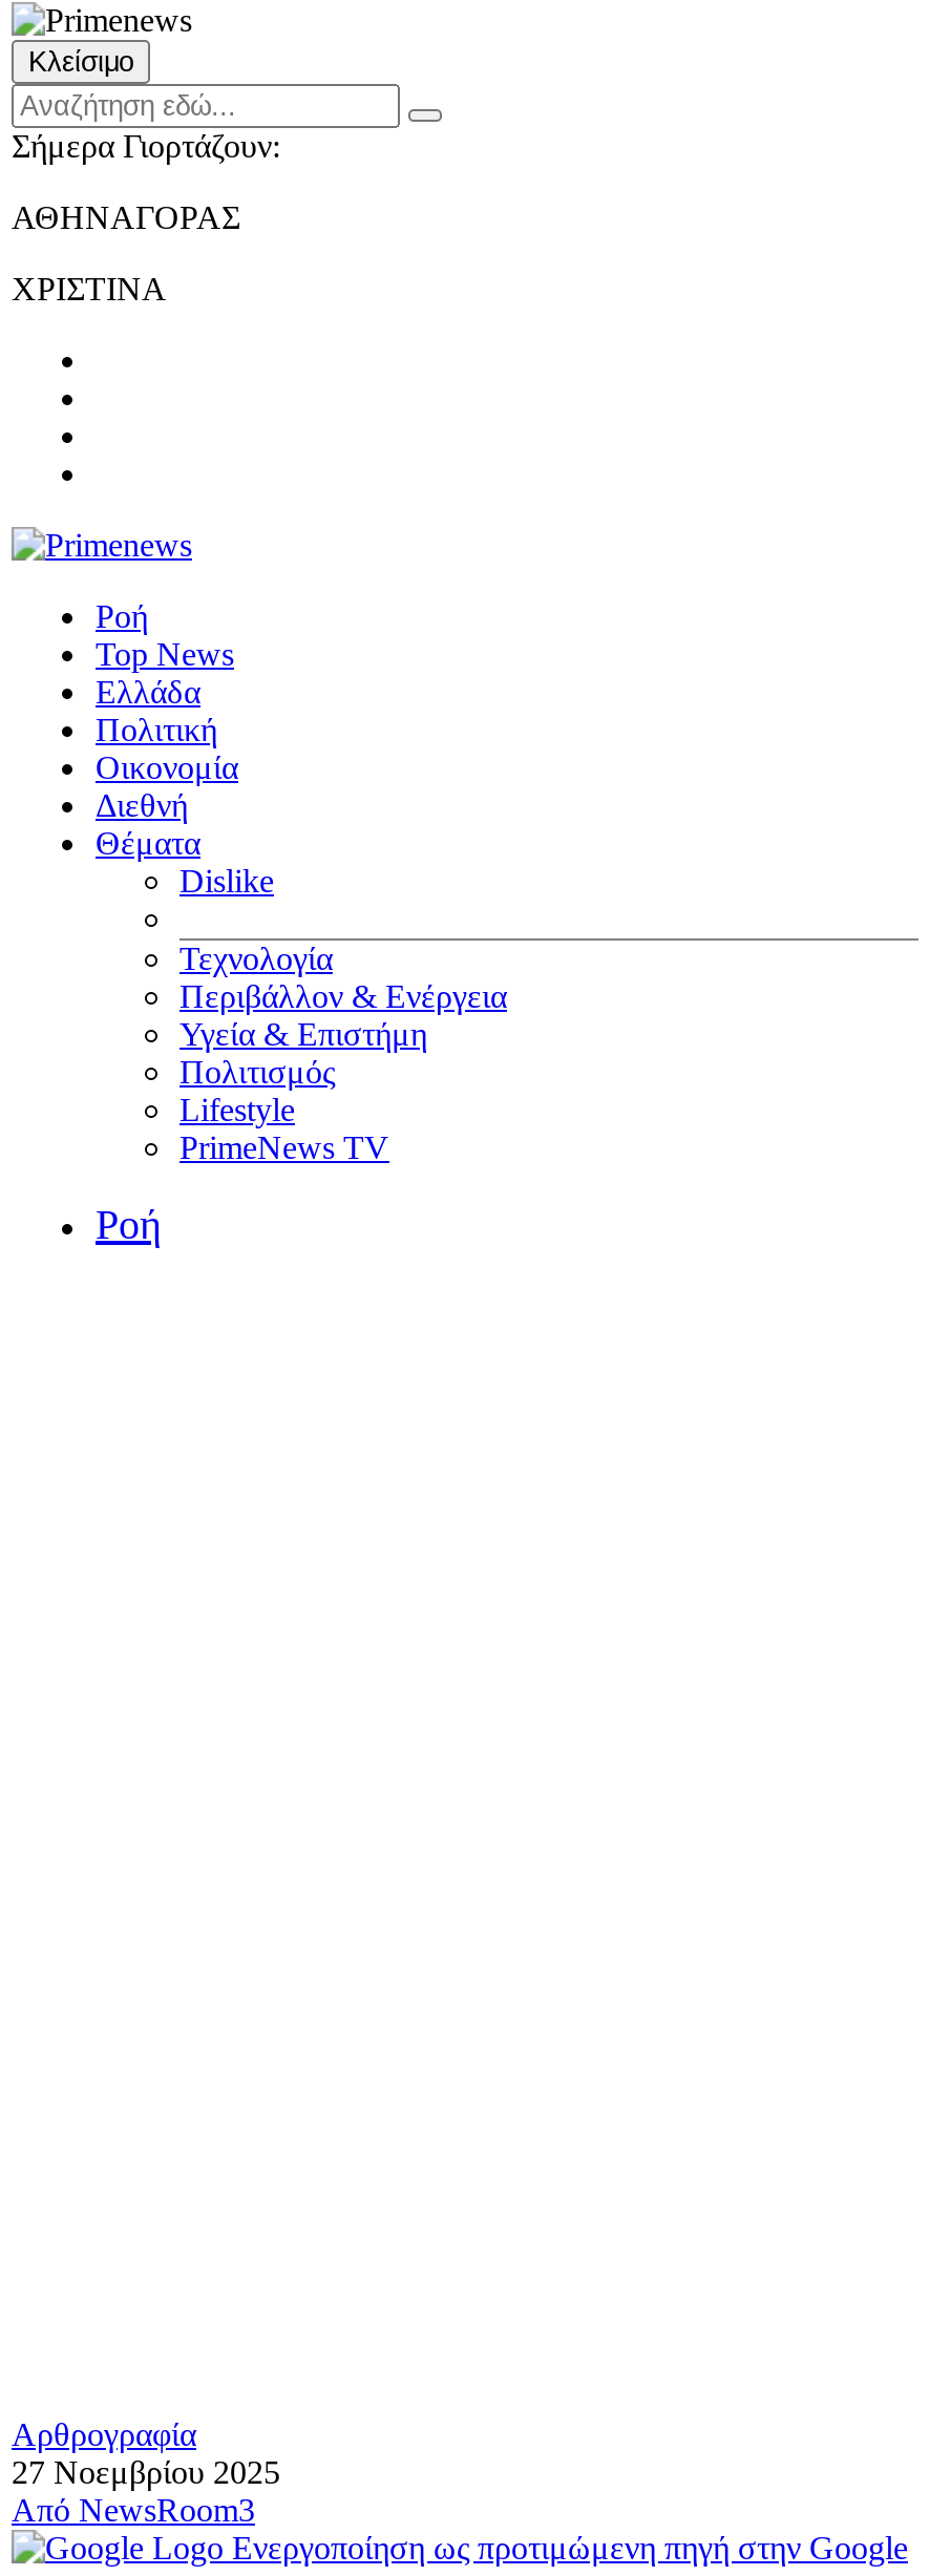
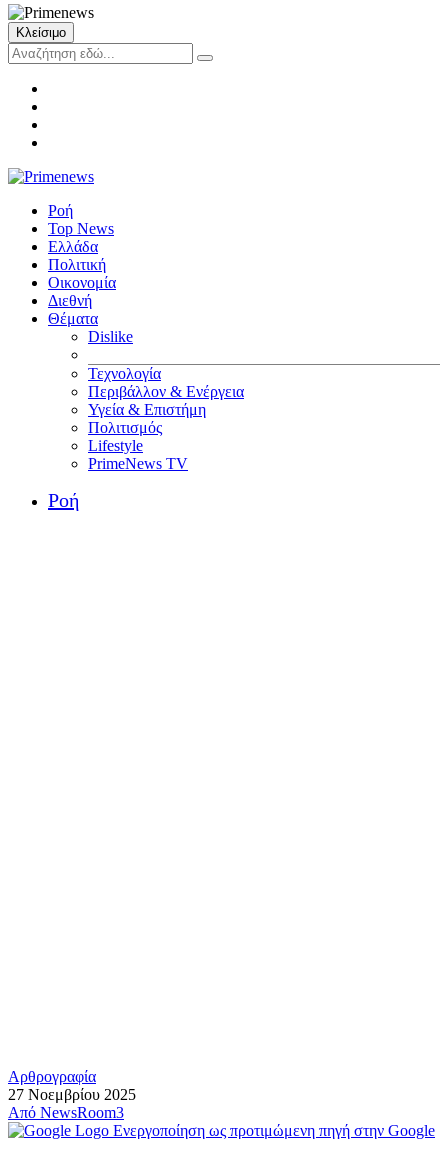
- Σήμερα Γιορτάζουν:
- ΑΘΗΝΑΓΟΡΑΣ
- ΧΡΙΣΤΙΝΑ
